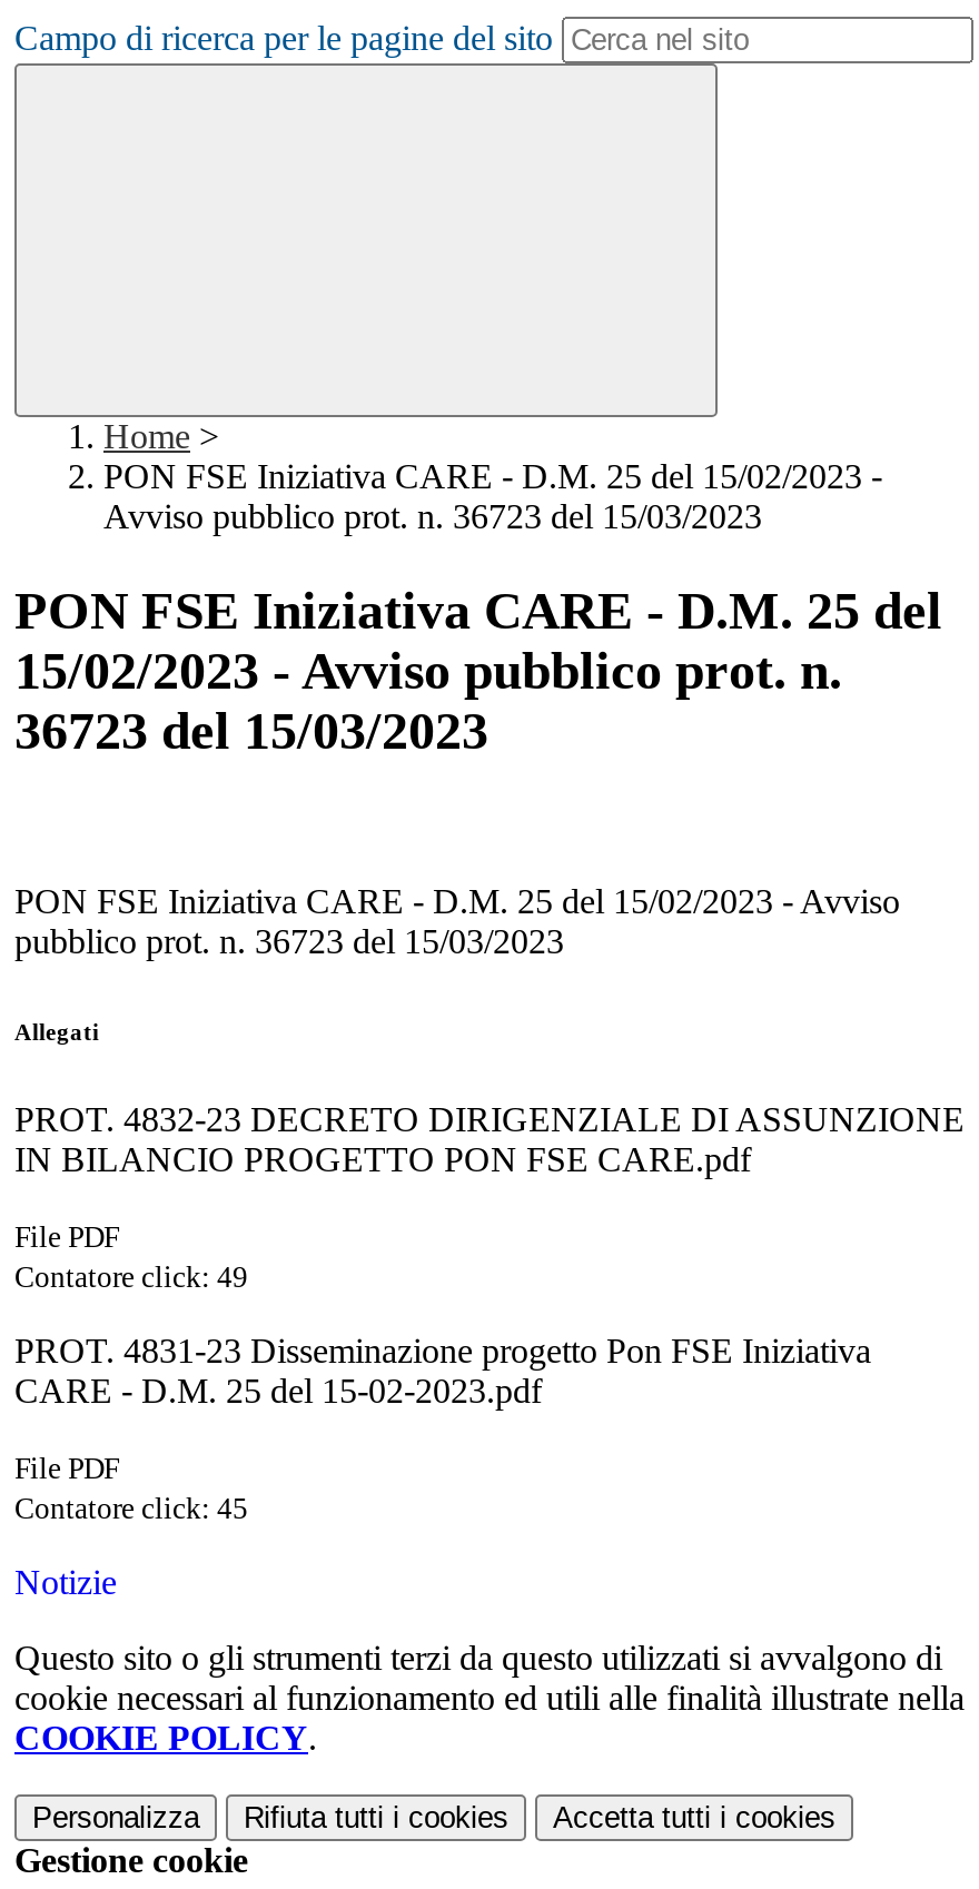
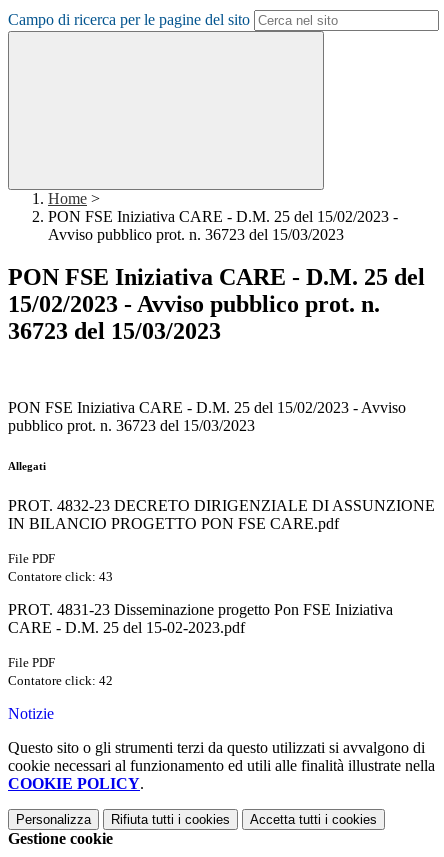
- Contatore click: 49
+ Contatore click: 43

- Contatore click: 45
+ Contatore click: 42
